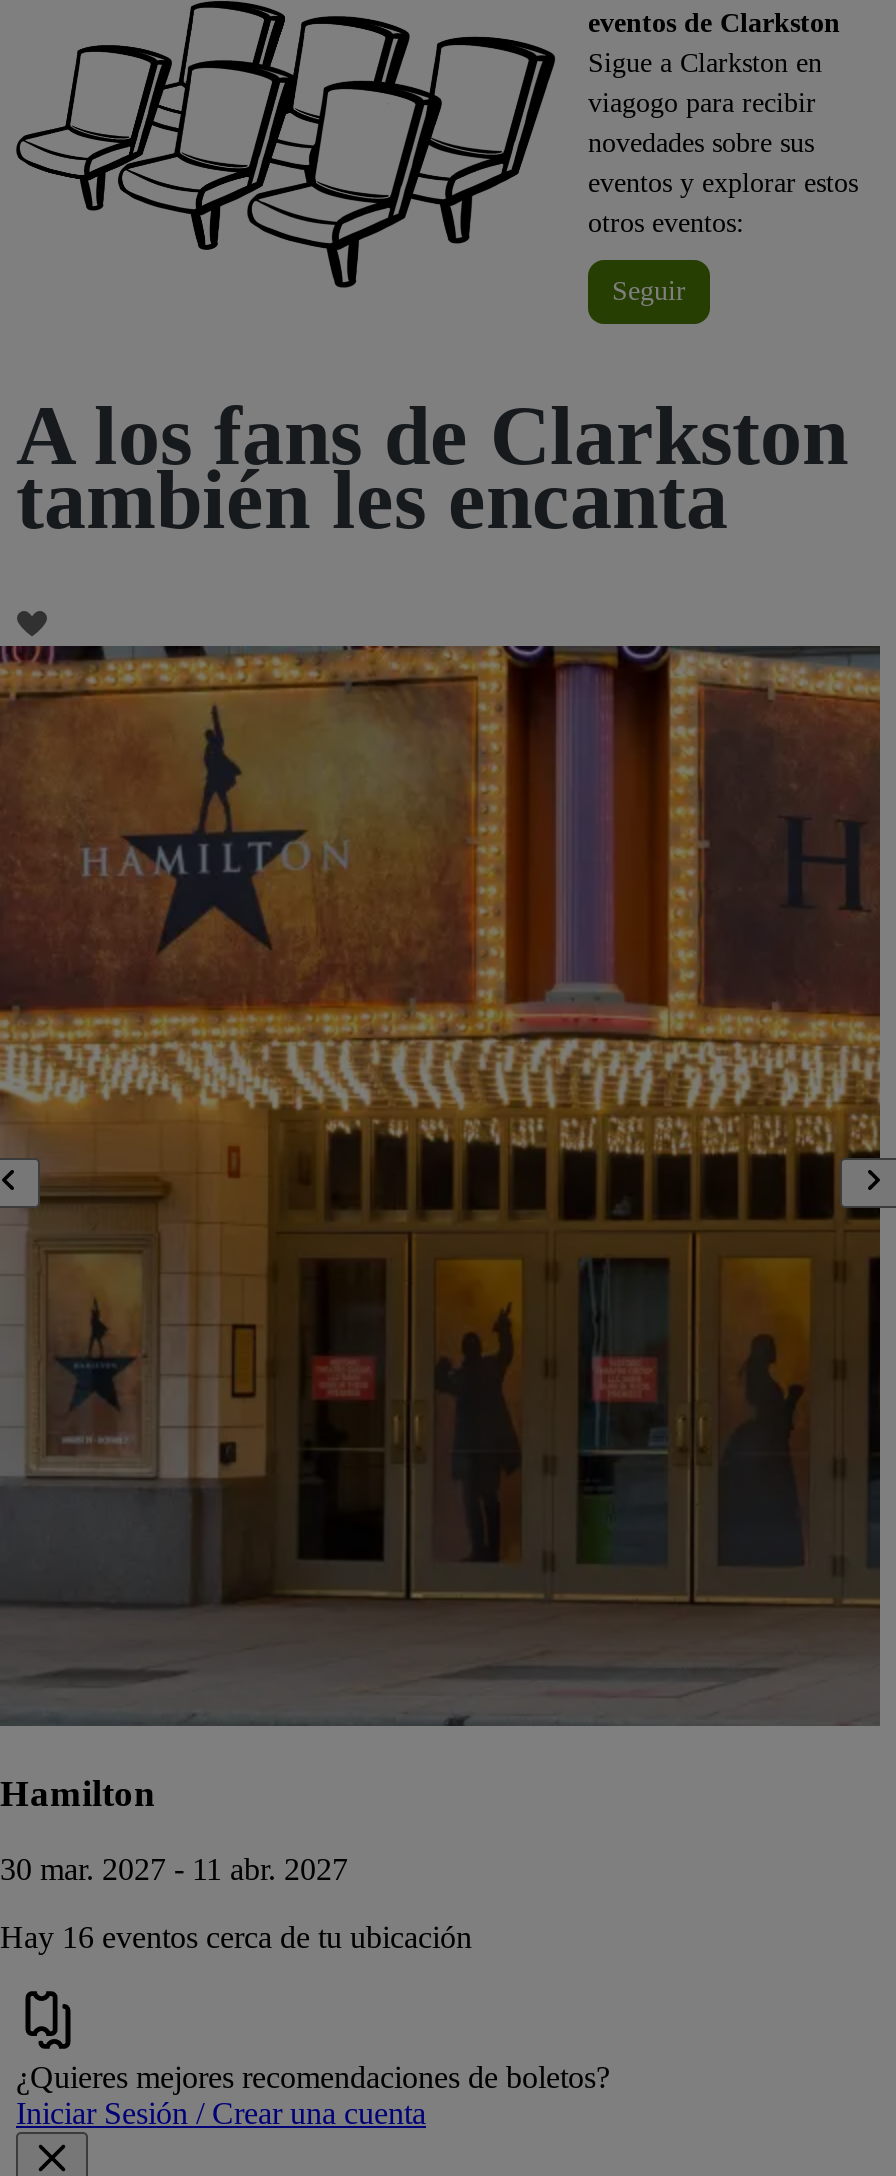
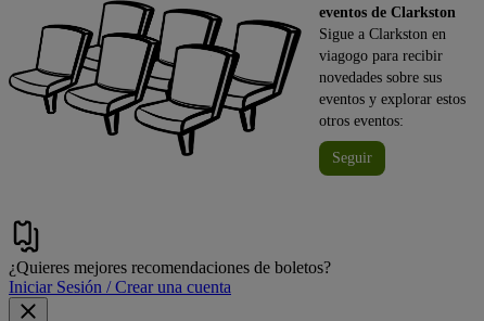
- A los fans de Clarkston
- también les encanta

- [image]
- Hamilton
- 30 mar. 2027 - 11 abr. 2027
- Hay 16 eventos cerca de tu ubicación
